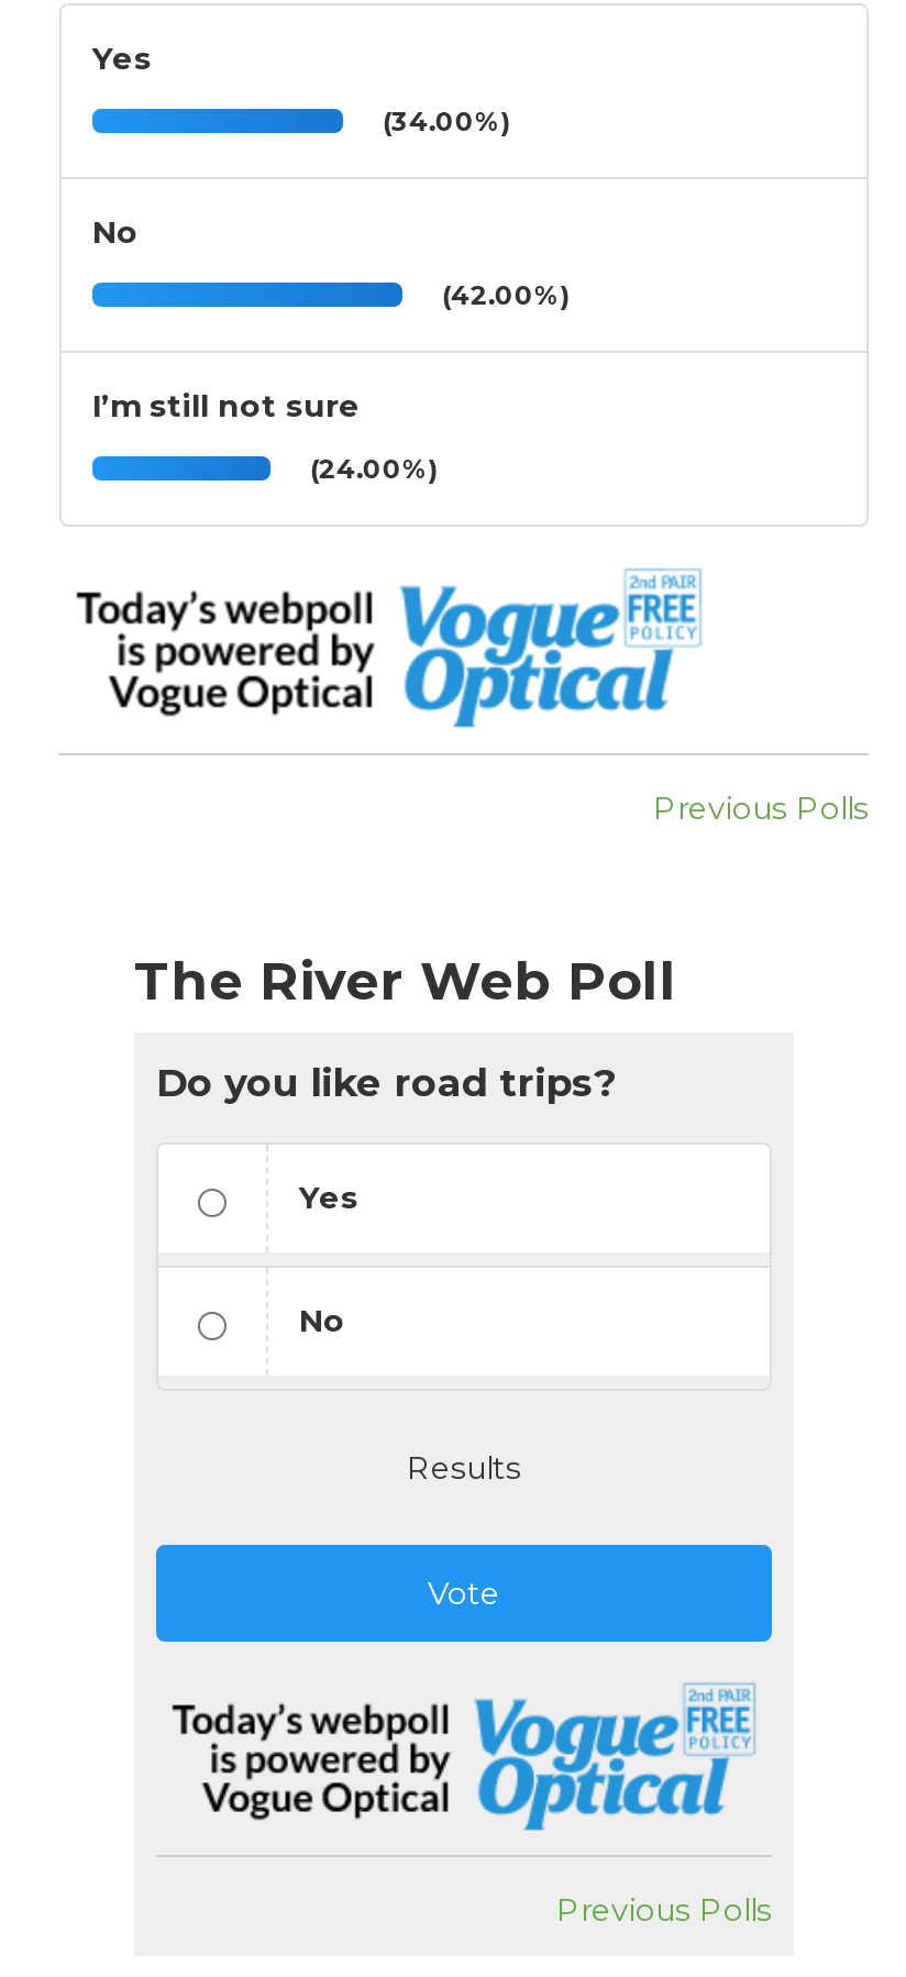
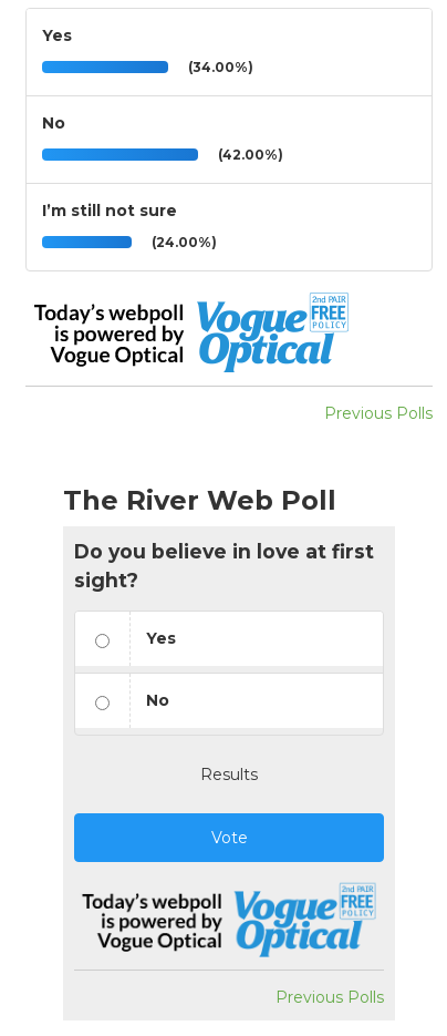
- Do you like road trips?
+ Do you believe in love at first
+ sight?
